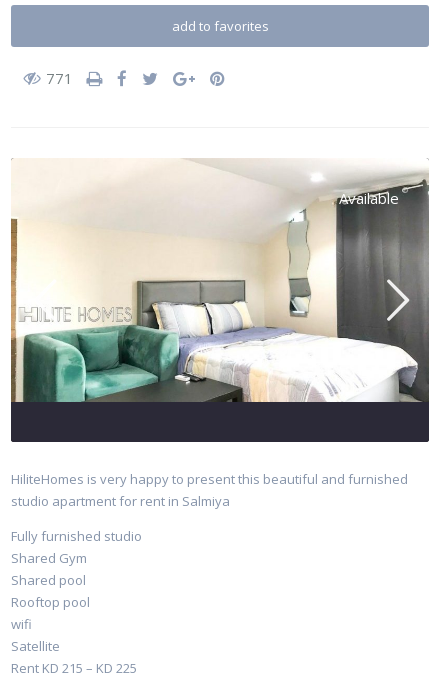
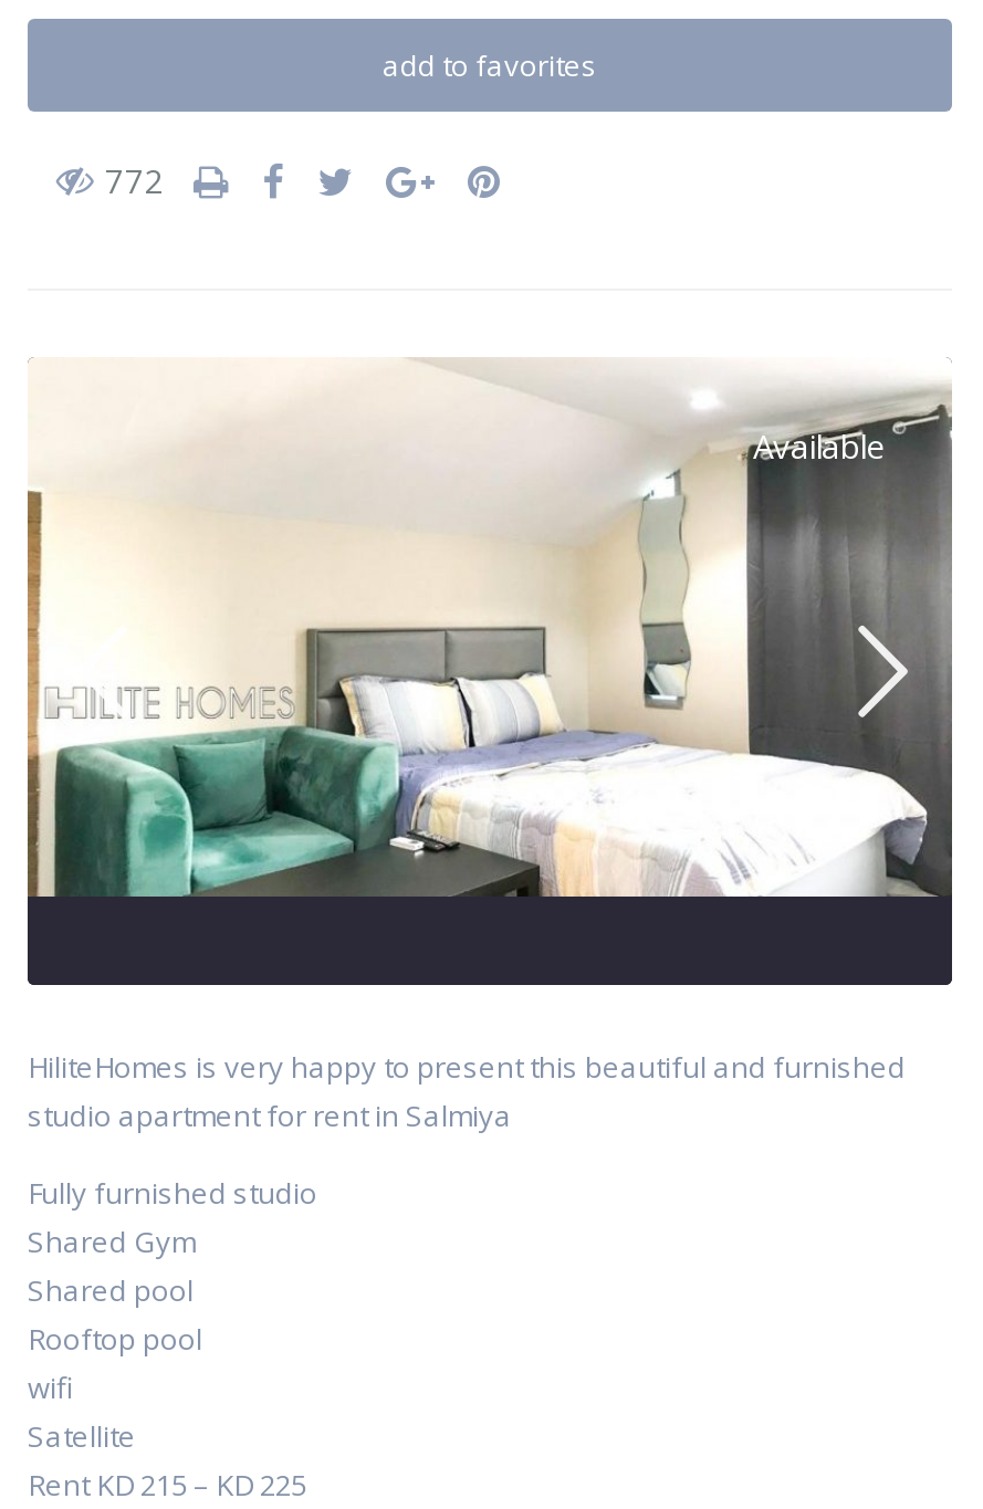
- 771
+ 772
